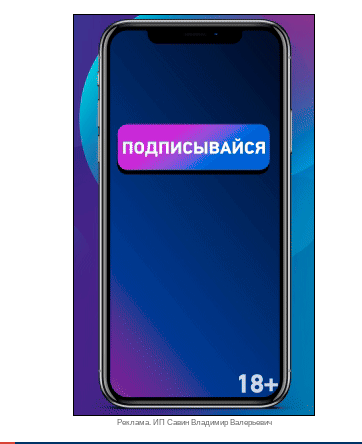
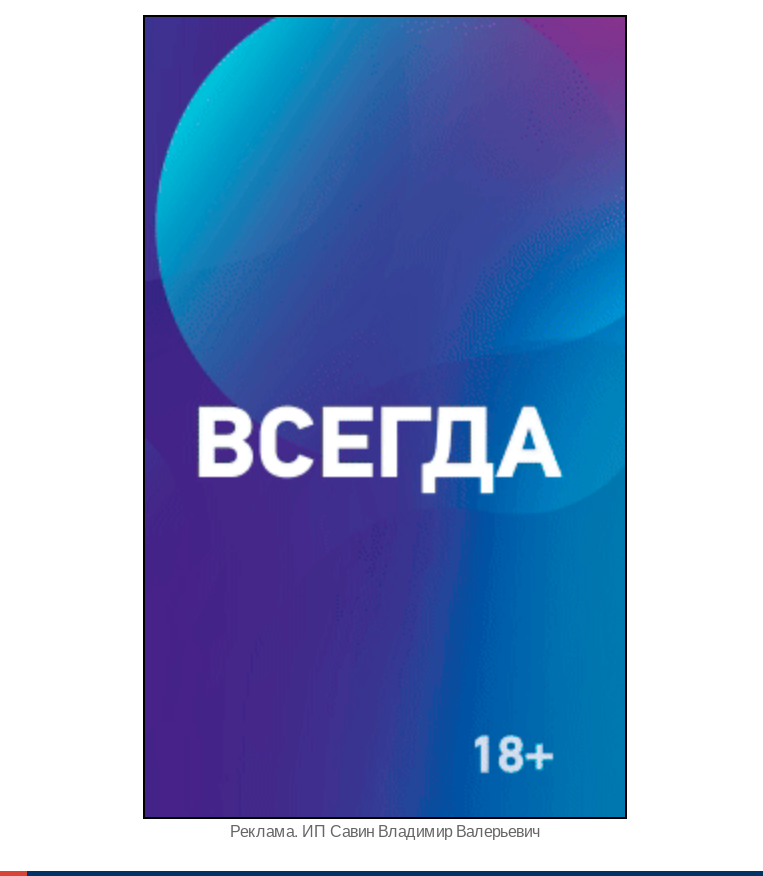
- [image]
+ [image]
